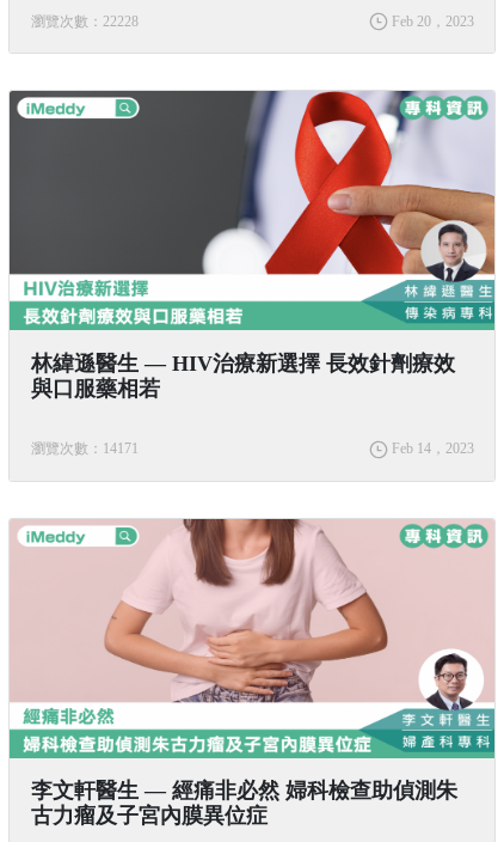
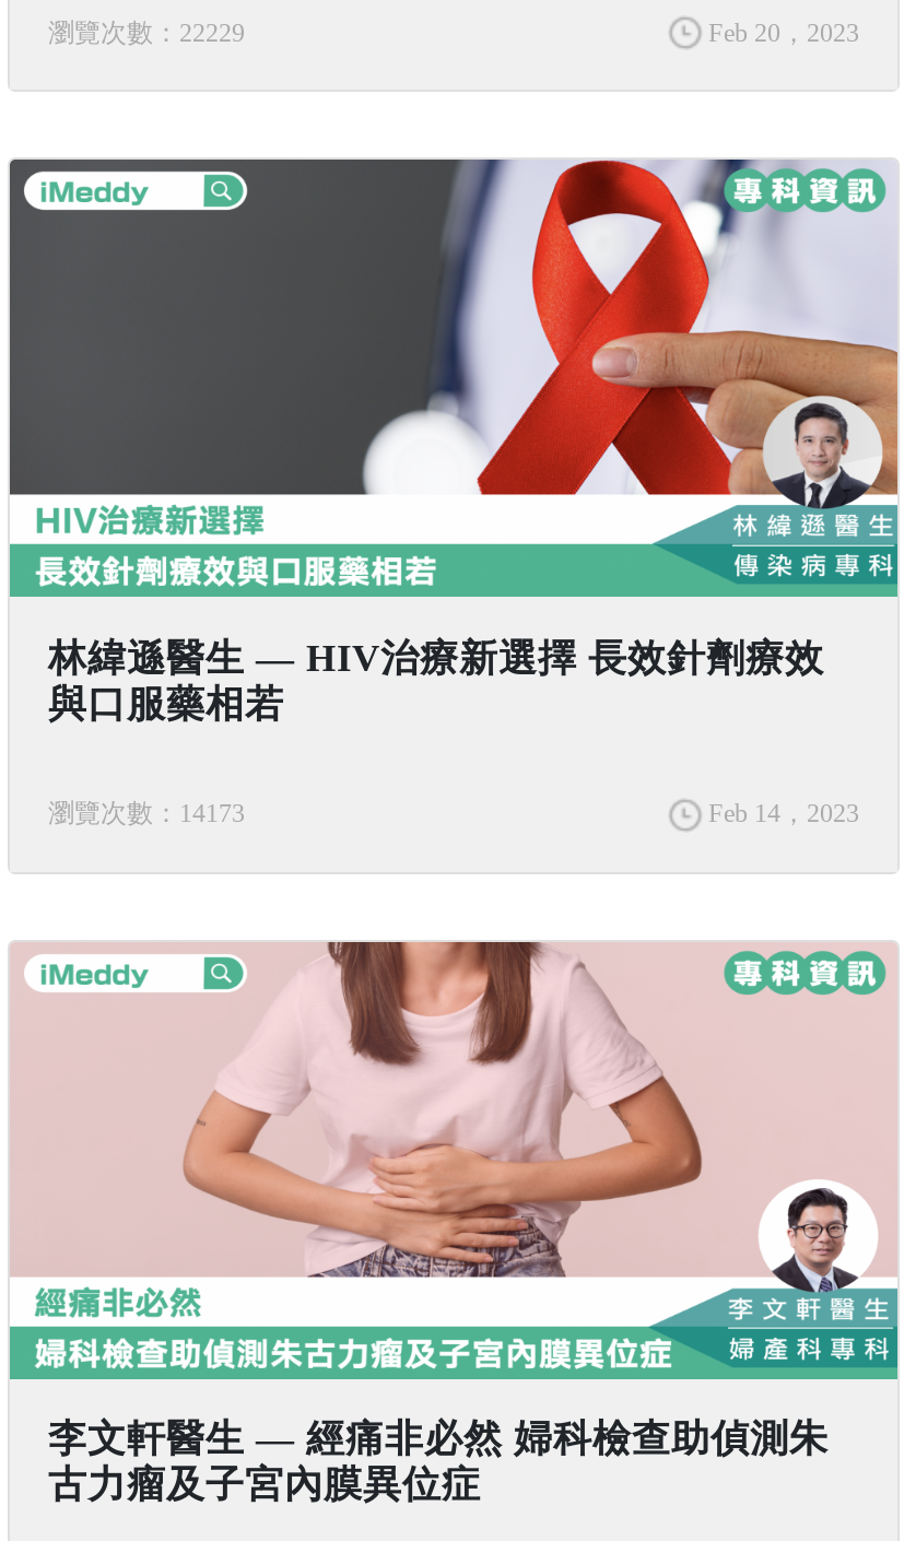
- 瀏覽次數：22228
+ 瀏覽次數：22229

- 瀏覽次數：14171
+ 瀏覽次數：14173
